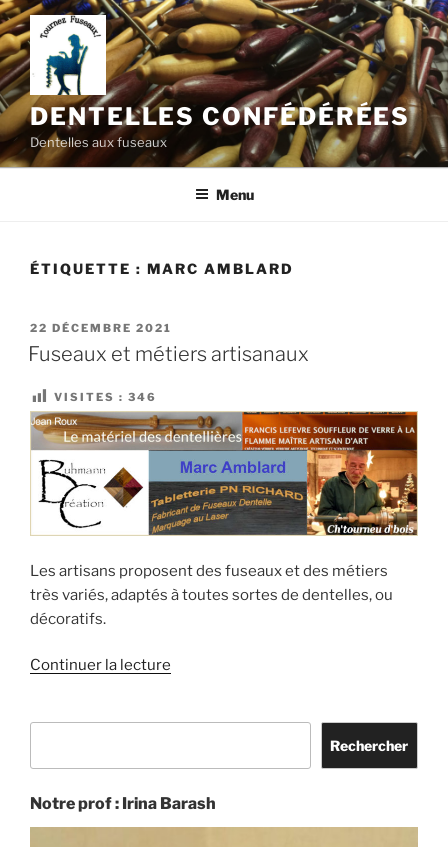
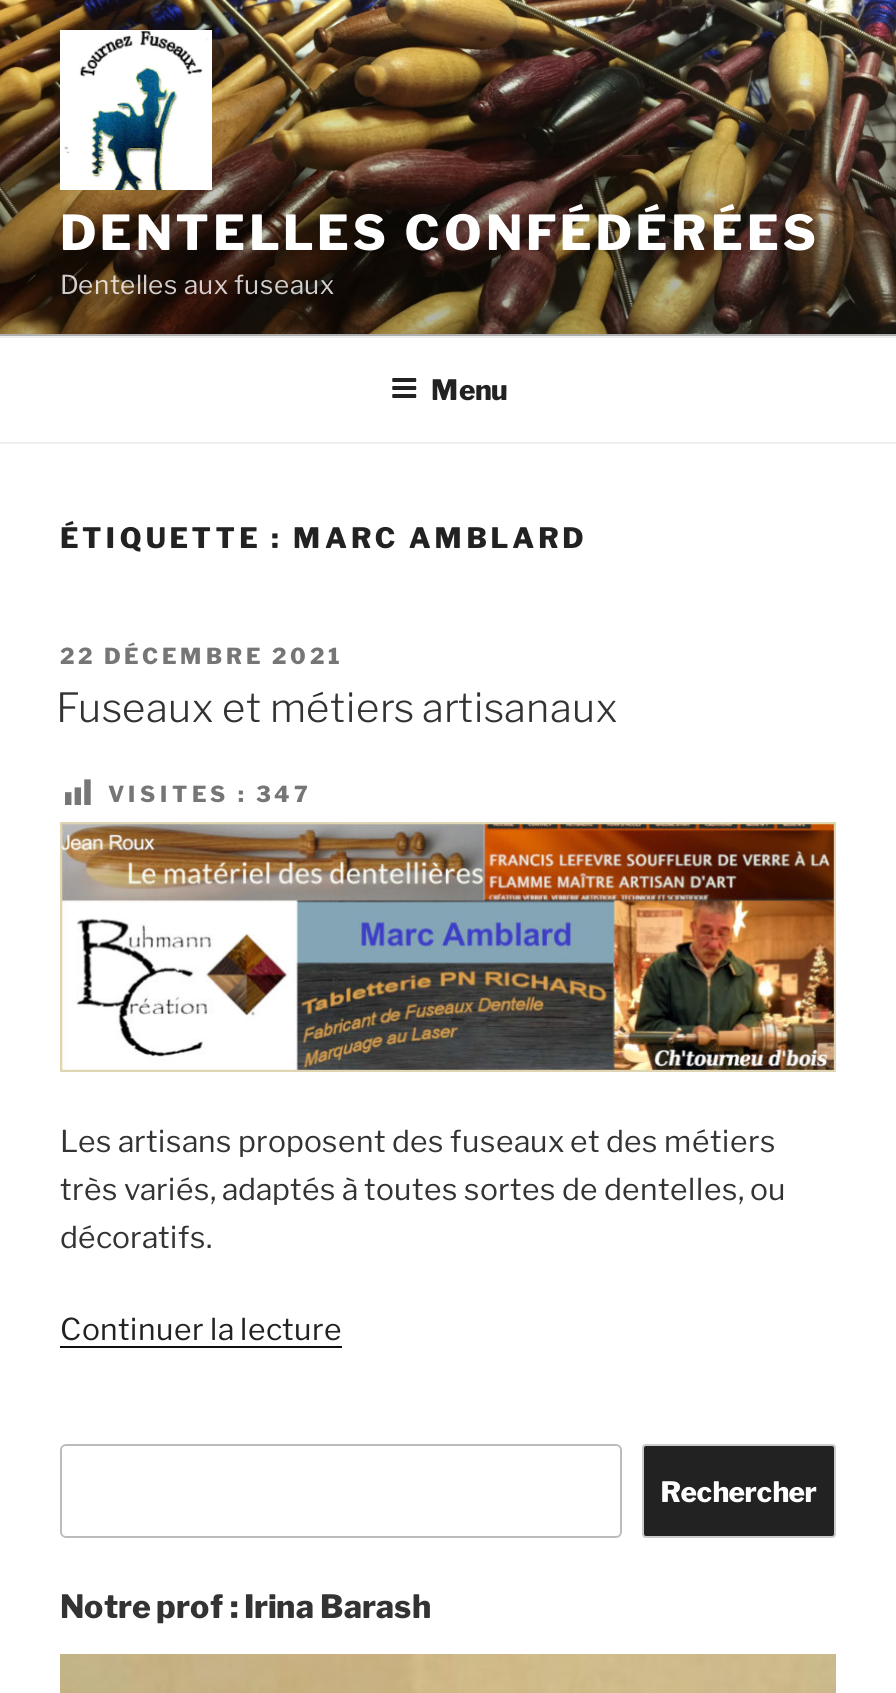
- VISITES : 346
+ VISITES : 347
